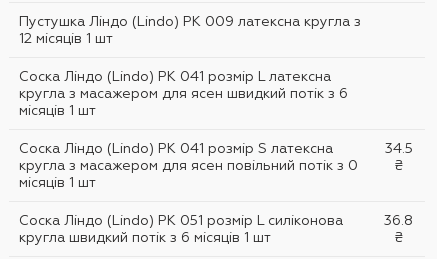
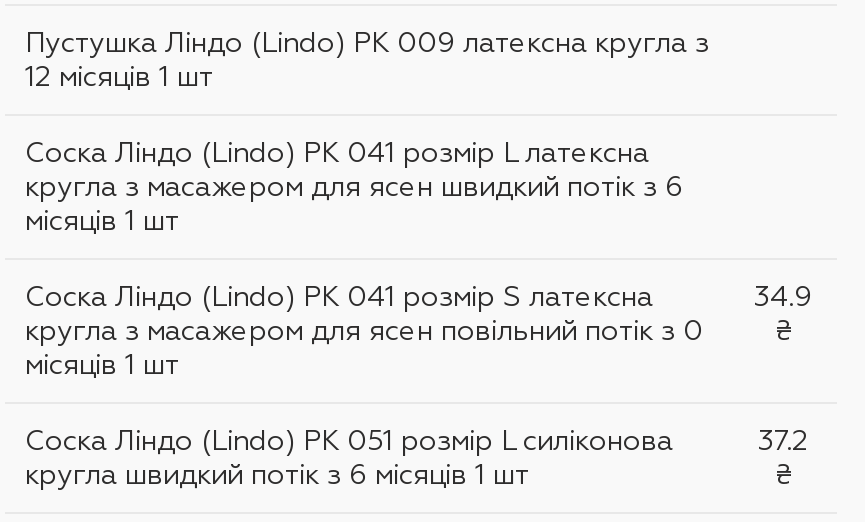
- 34.5
+ 34.9

- 36.8
+ 37.2
